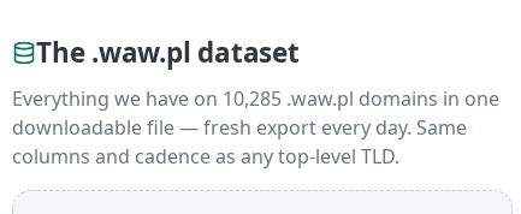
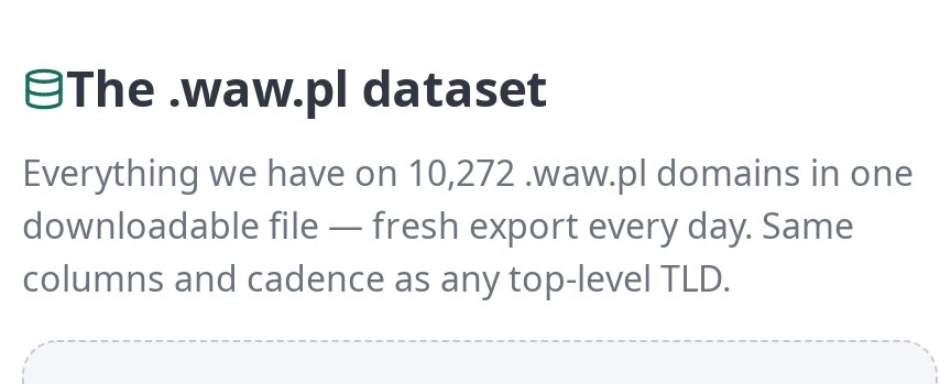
- Everything we have on 10,285 .waw.pl domains in one
+ Everything we have on 10,272 .waw.pl domains in one
